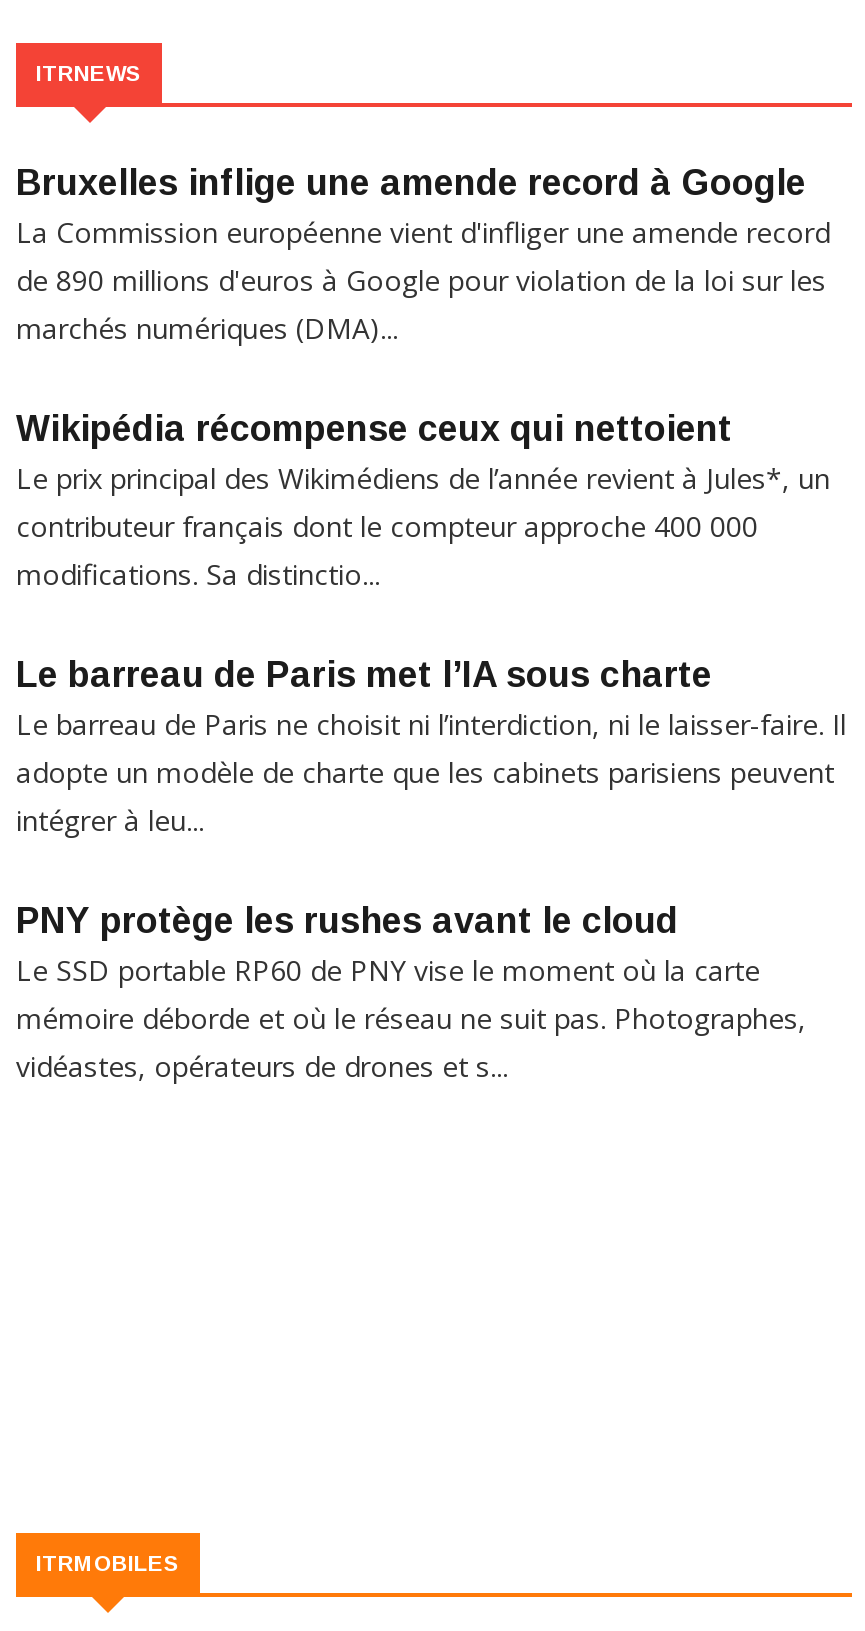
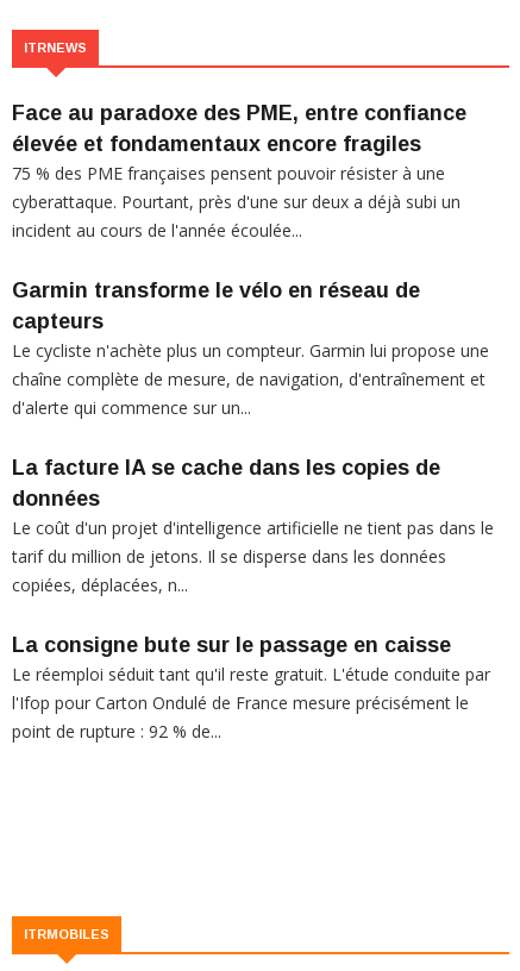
- Bruxelles inflige une amende record à Google
- La Commission européenne vient d'infliger une amende record
- de 890 millions d'euros à Google pour violation de la loi sur les
- marchés numériques (DMA)...
+ Face au paradoxe des PME, entre confiance
+ élevée et fondamentaux encore fragiles
+ 75 % des PME françaises pensent pouvoir résister à une
+ cyberattaque. Pourtant, près d'une sur deux a déjà subi un
+ incident au cours de l'année écoulée...

- Wikipédia récompense ceux qui nettoient
- Le prix principal des Wikimédiens de l’année revient à Jules*, un
- contributeur français dont le compteur approche 400 000
- modifications. Sa distinctio...
+ Garmin transforme le vélo en réseau de
+ capteurs
+ Le cycliste n'achète plus un compteur. Garmin lui propose une
+ chaîne complète de mesure, de navigation, d'entraînement et
+ d'alerte qui commence sur un...

- Le barreau de Paris met l’IA sous charte
- Le barreau de Paris ne choisit ni l’interdiction, ni le laisser-faire. Il
- adopte un modèle de charte que les cabinets parisiens peuvent
- intégrer à leu...
+ La facture IA se cache dans les copies de
+ données
+ Le coût d'un projet d'intelligence artificielle ne tient pas dans le
+ tarif du million de jetons. Il se disperse dans les données
+ copiées, déplacées, n...

- PNY protège les rushes avant le cloud
- Le SSD portable RP60 de PNY vise le moment où la carte
- mémoire déborde et où le réseau ne suit pas. Photographes,
- vidéastes, opérateurs de drones et s...
+ La consigne bute sur le passage en caisse
+ Le réemploi séduit tant qu'il reste gratuit. L'étude conduite par
+ l'Ifop pour Carton Ondulé de France mesure précisément le
+ point de rupture : 92 % de...
